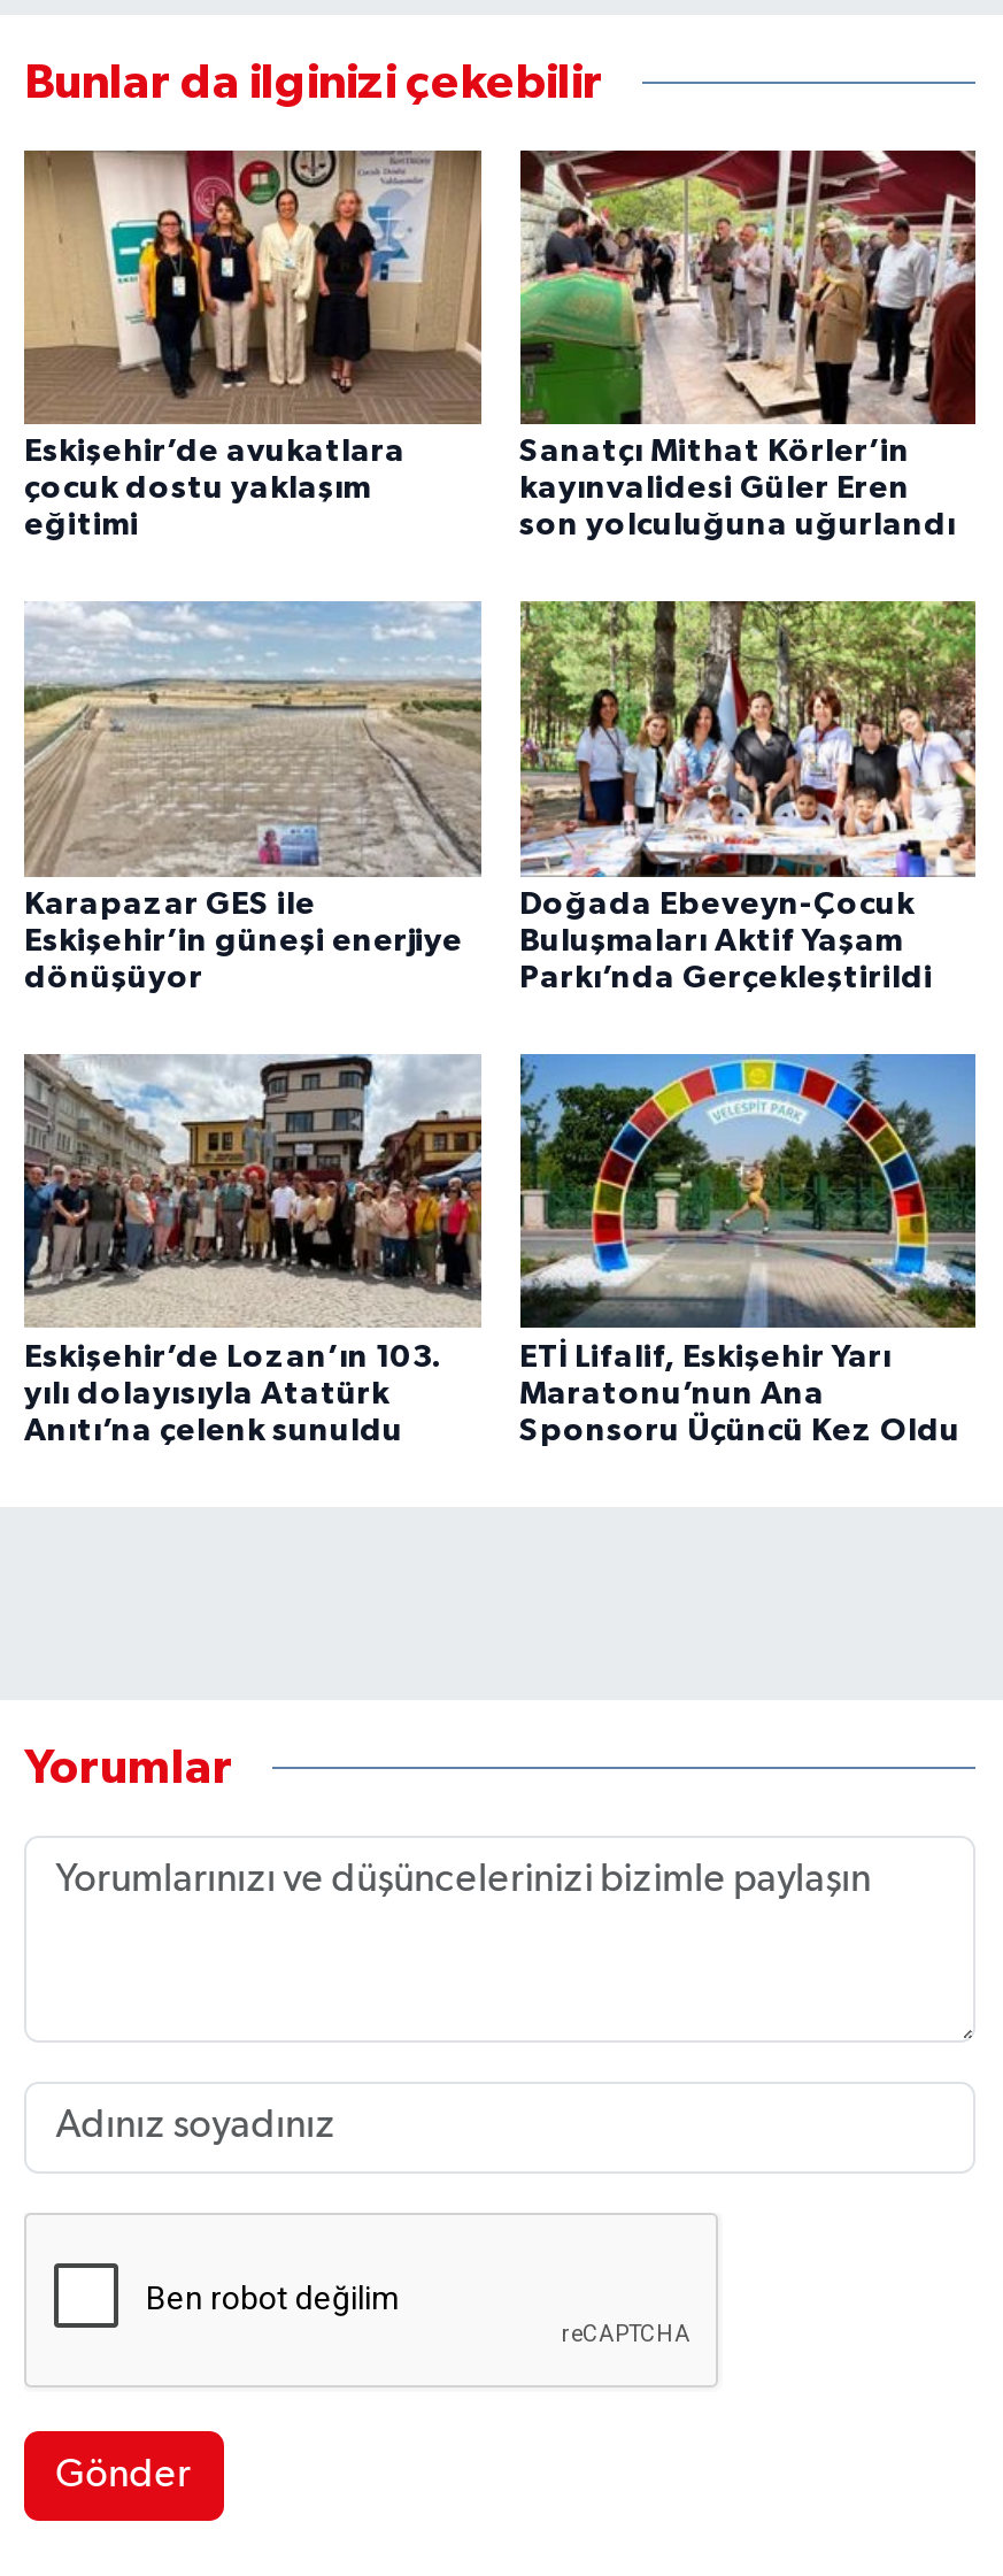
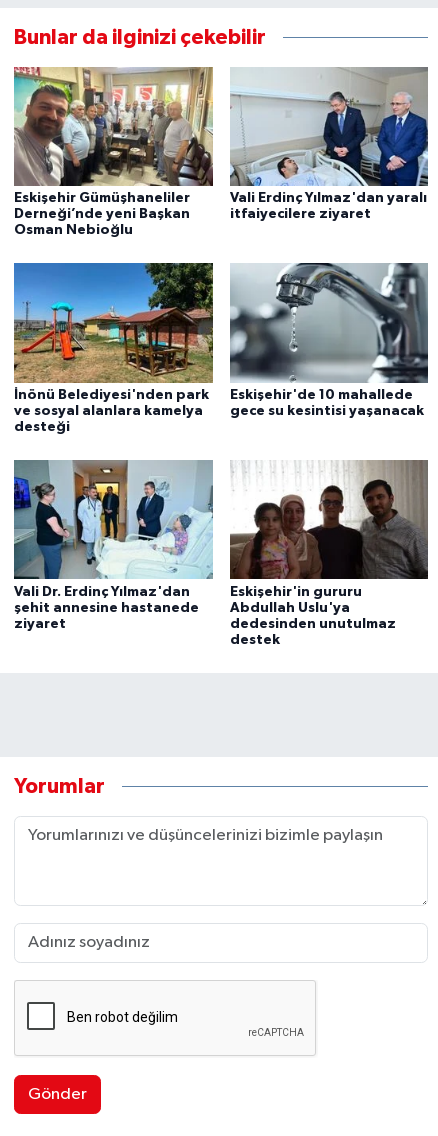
- [image]
- Eskişehir’de avukatlara
- çocuk dostu yaklaşım
- eğitimi
+ [image]
+ Eskişehir Gümüşhaneliler
+ Derneği’nde yeni Başkan
+ Osman Nebioğlu

- [image]
- Sanatçı Mithat Körler’in
- kayınvalidesi Güler Eren
- son yolculuğuna uğurlandı
+ [image]
+ Vali Erdinç Yılmaz'dan yaralı
+ itfaiyecilere ziyaret

- [image]
- Karapazar GES ile
- Eskişehir’in güneşi enerjiye
- dönüşüyor
+ [image]
+ İnönü Belediyesi'nden park
+ ve sosyal alanlara kamelya
+ desteği

- [image]
- Doğada Ebeveyn-Çocuk
- Buluşmaları Aktif Yaşam
- Parkı’nda Gerçekleştirildi
+ [image]
+ Eskişehir'de 10 mahallede
+ gece su kesintisi yaşanacak

- [image]
- Eskişehir’de Lozan’ın 103.
- yılı dolayısıyla Atatürk
- Anıtı’na çelenk sunuldu
+ [image]
+ Vali Dr. Erdinç Yılmaz'dan
+ şehit annesine hastanede
+ ziyaret

- [image]
- ETİ Lifalif, Eskişehir Yarı
- Maratonu’nun Ana
- Sponsoru Üçüncü Kez Oldu
+ [image]
+ Eskişehir'in gururu
+ Abdullah Uslu'ya
+ dedesinden unutulmaz
+ destek
